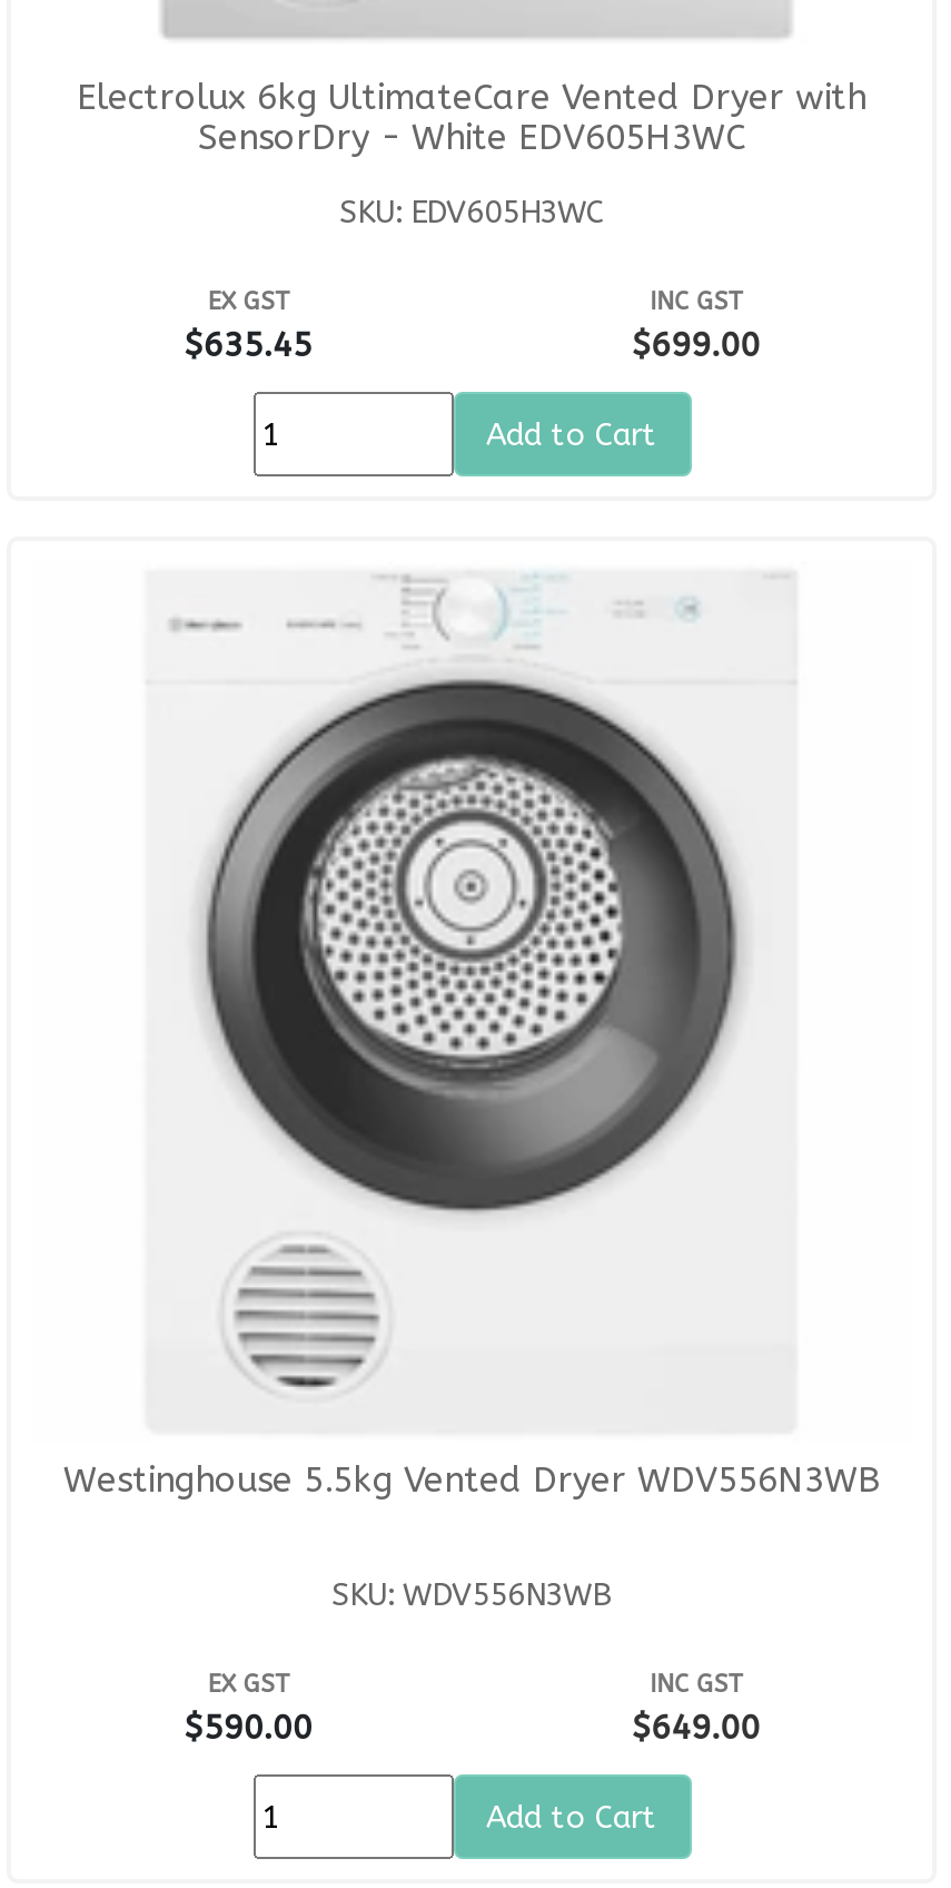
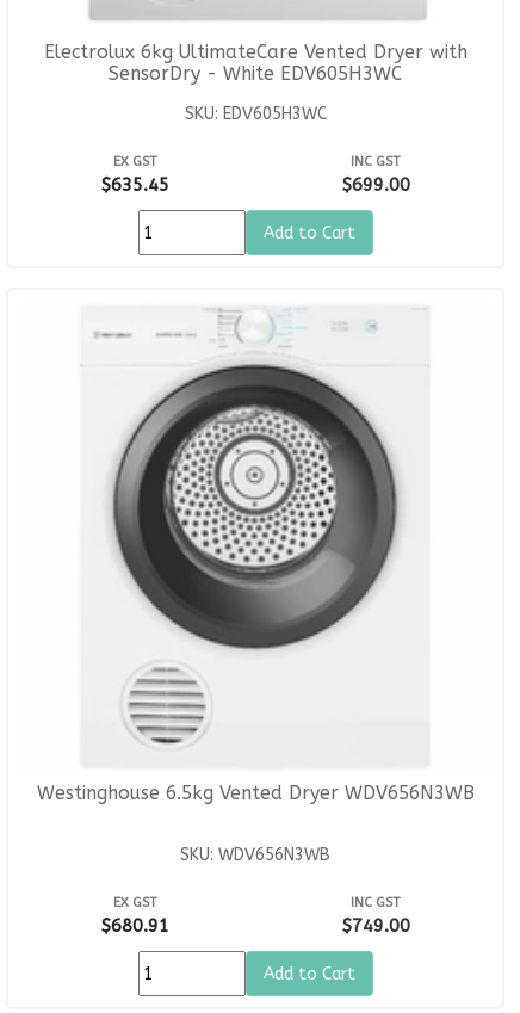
- Westinghouse 5.5kg Vented Dryer WDV556N3WB
+ Westinghouse 6.5kg Vented Dryer WDV656N3WB

- SKU: WDV556N3WB
+ SKU: WDV656N3WB

- $590.00
+ $680.91

- $649.00
+ $749.00
